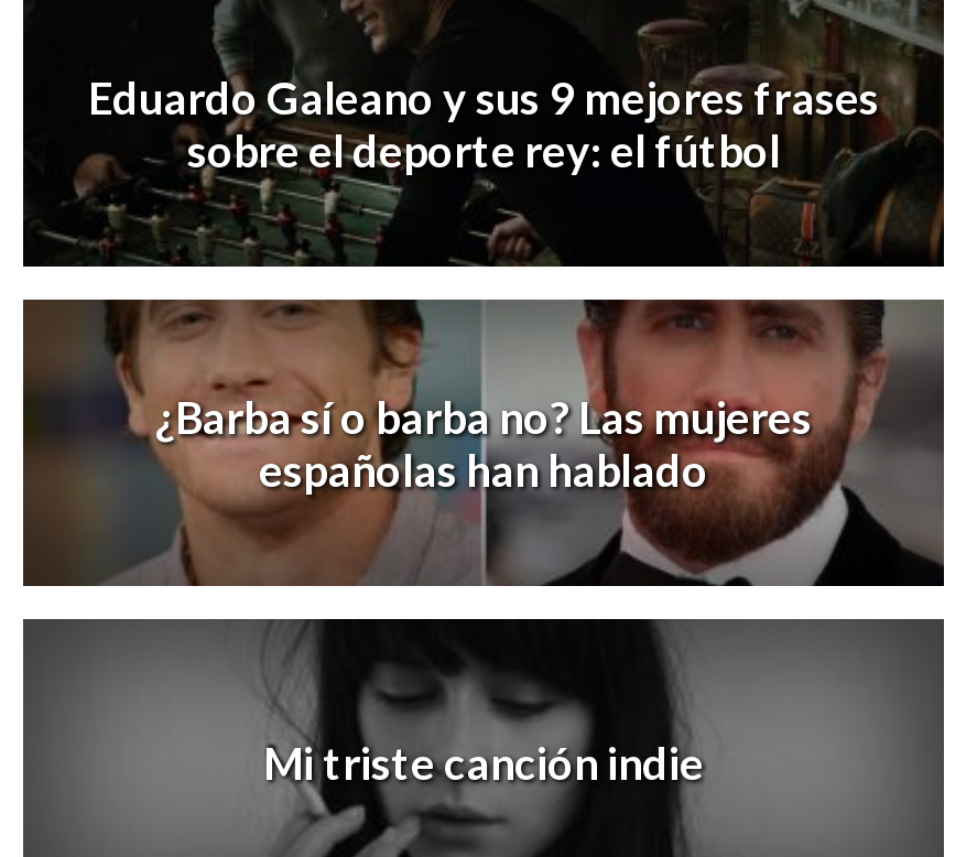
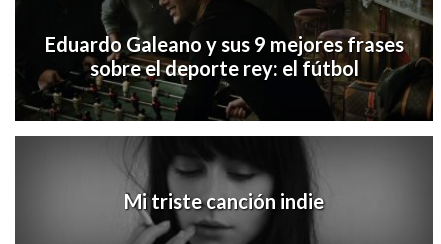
- [image]
- ¿Barba sí o barba no? Las mujeres
- españolas han hablado
